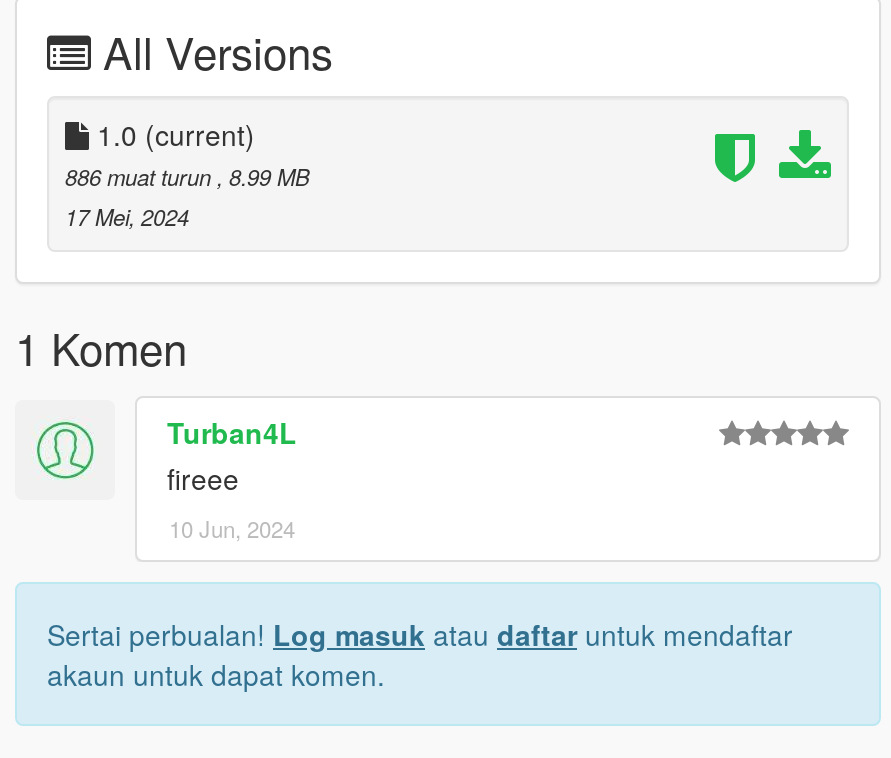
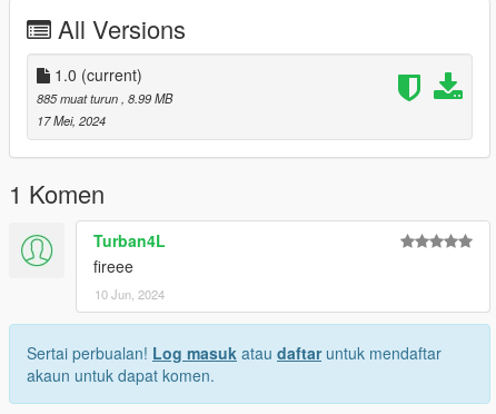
- 886 muat turun, 8.99 MB
+ 885 muat turun, 8.99 MB
